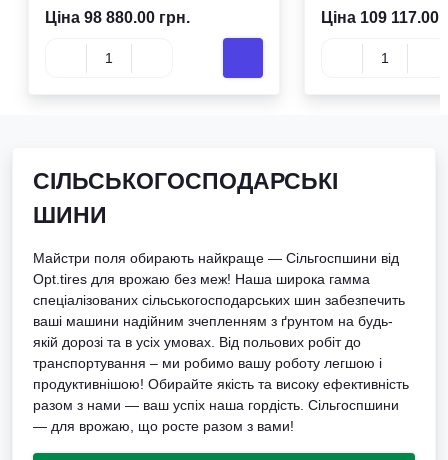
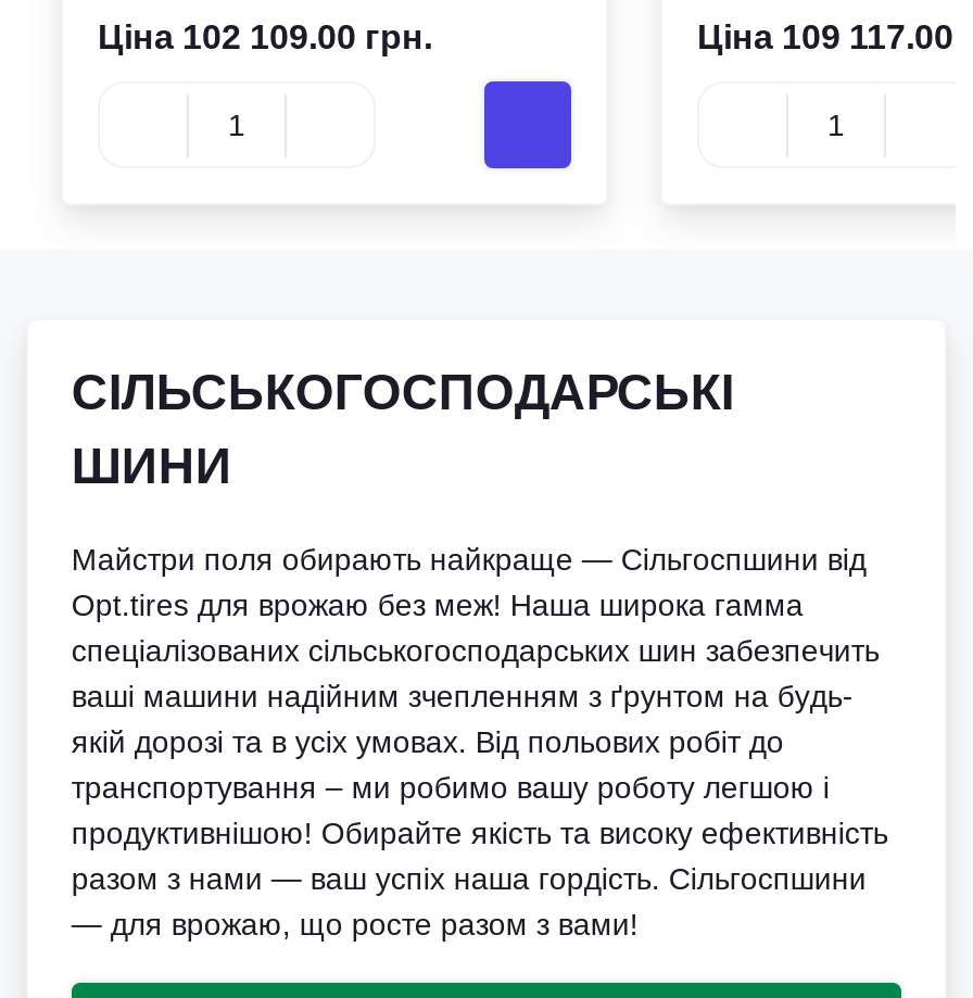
- Ціна 98 880.00 грн.
+ Ціна 102 109.00 грн.
